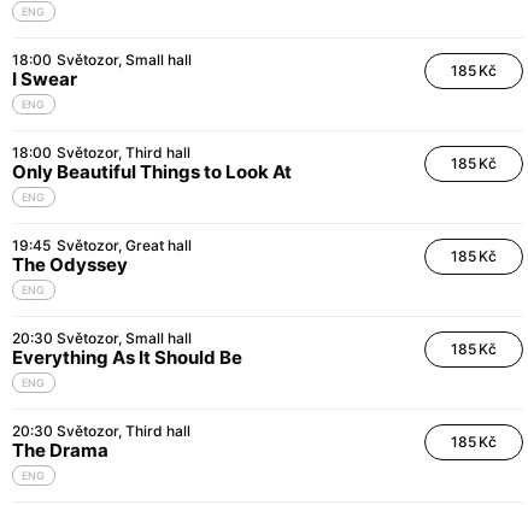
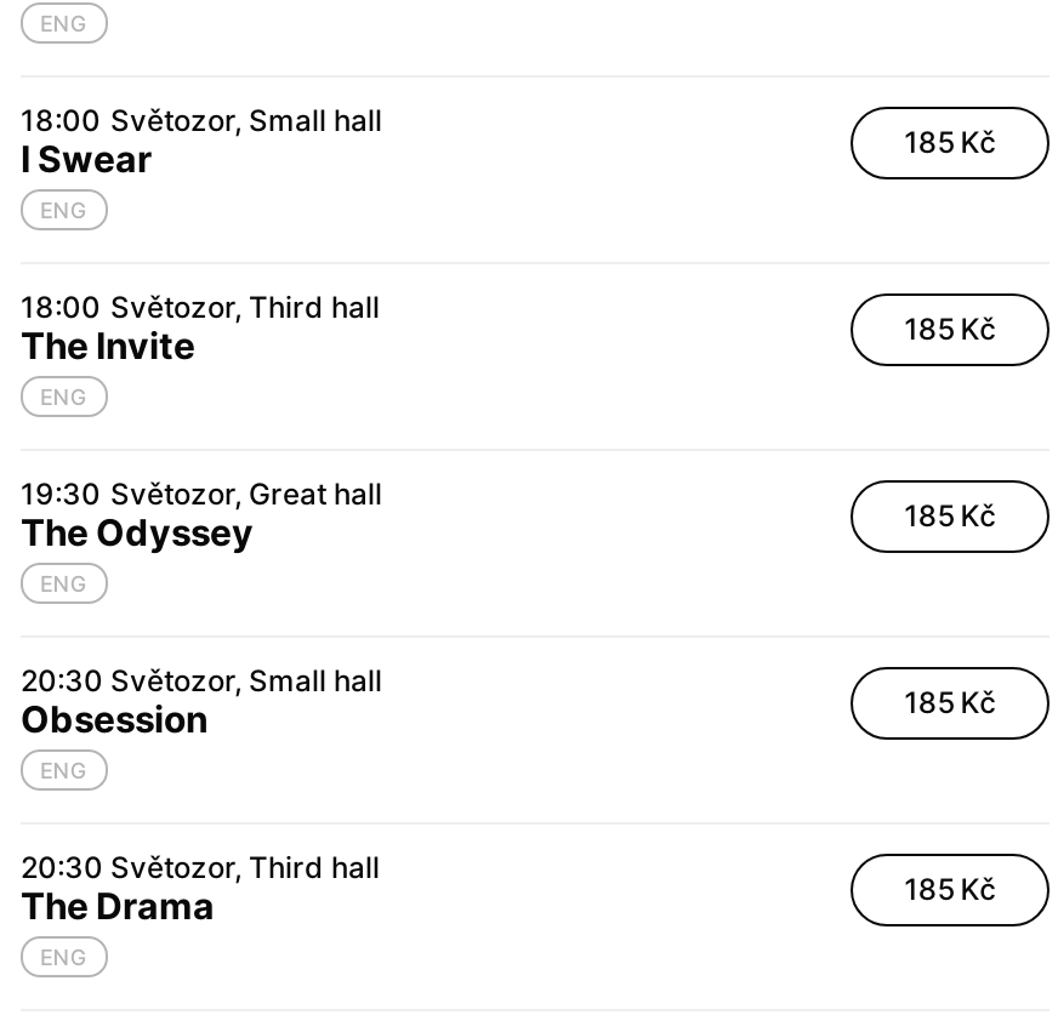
- Only Beautiful Things to Look At
+ The Invite

- 19:45 Světozor Great hall
+ 19:30 Světozor Great hall

- Everything As It Should Be
+ Obsession
